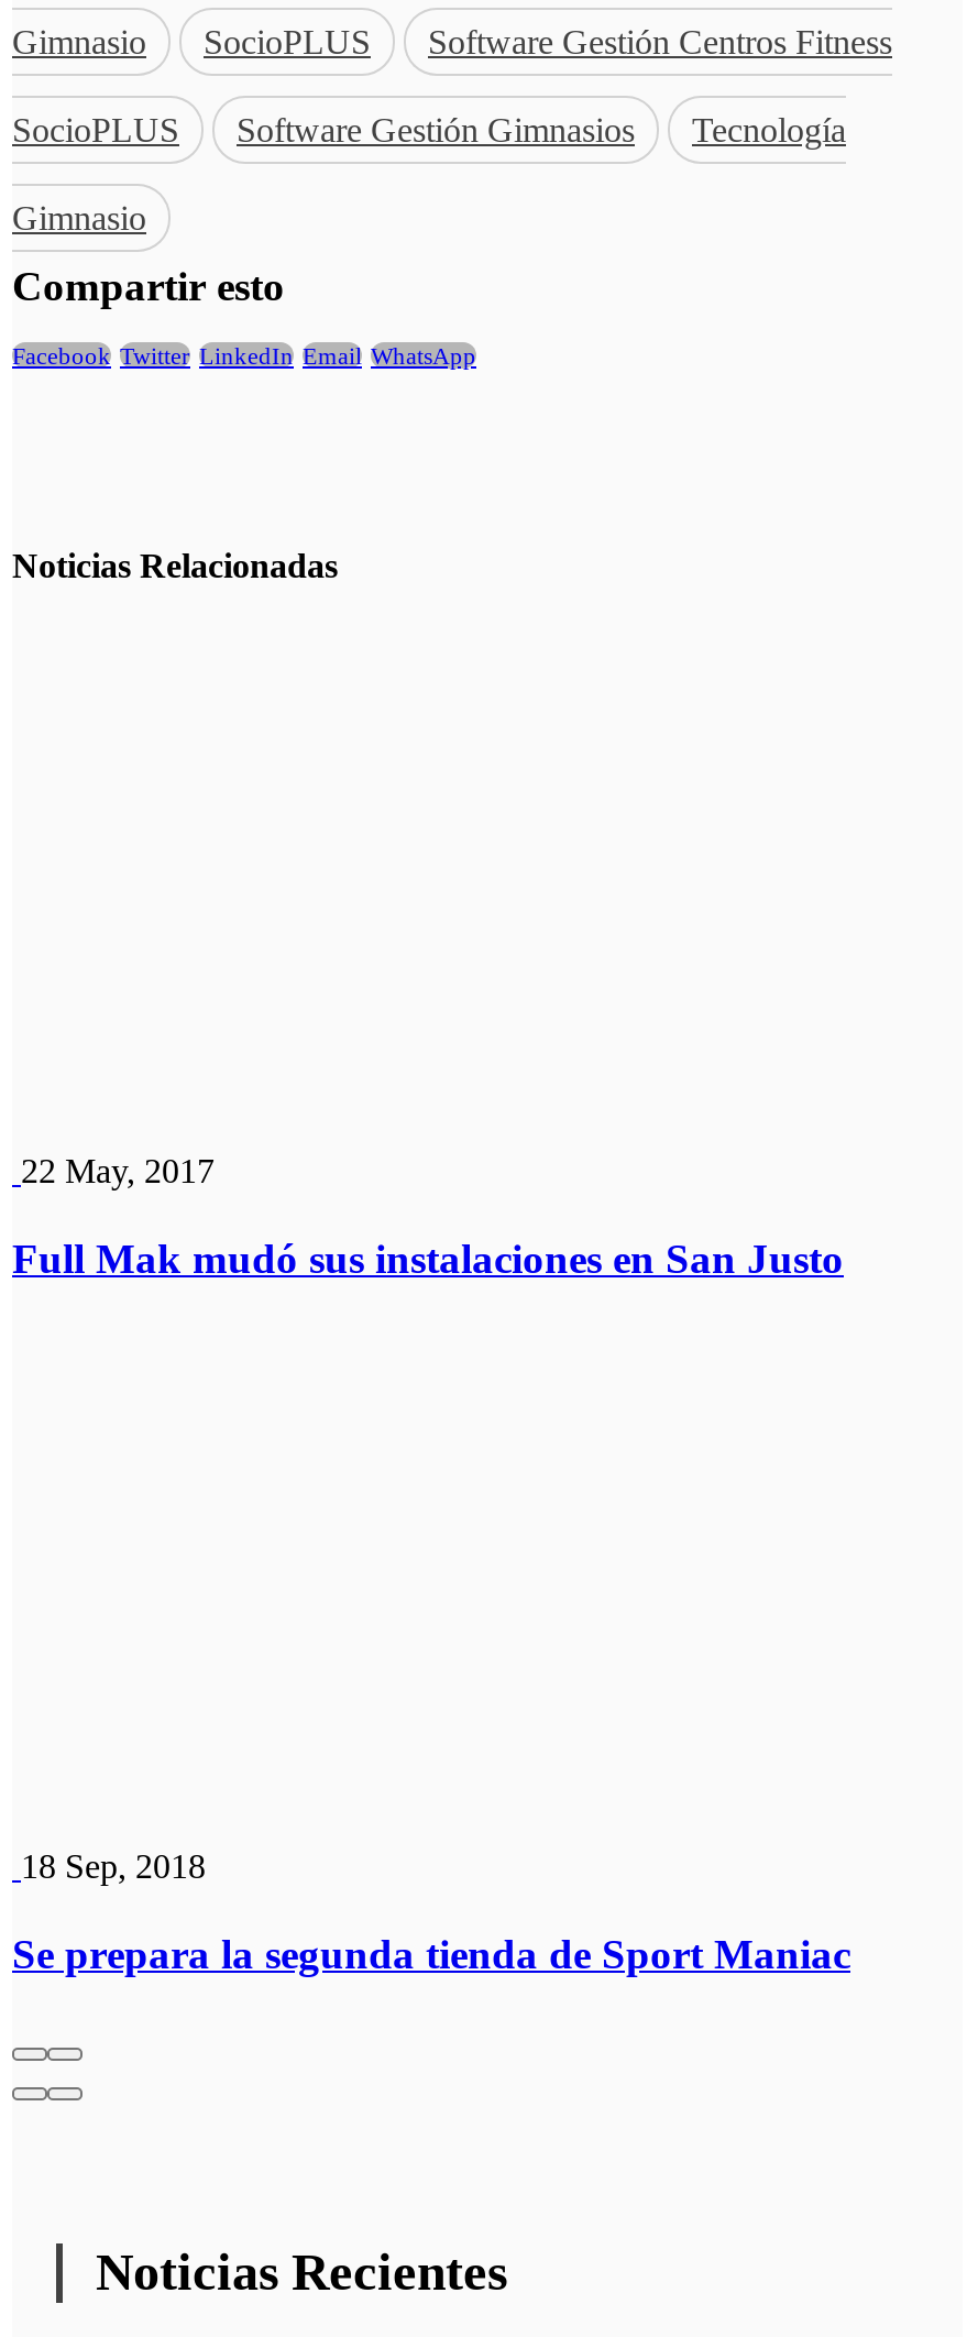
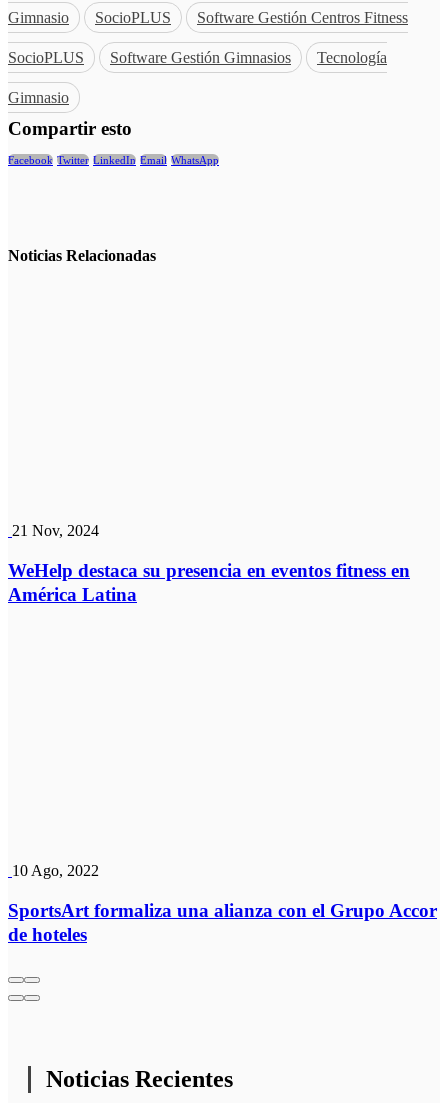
- 22 May, 2017
+ 21 Nov, 2024

- Full Mak mudó sus instalaciones en San Justo
+ WeHelp destaca su presencia en eventos fitness en
+ América Latina

- 18 Sep, 2018
+ 10 Ago, 2022

- Se prepara la segunda tienda de Sport Maniac
+ SportsArt formaliza una alianza con el Grupo Accor
+ de hoteles
